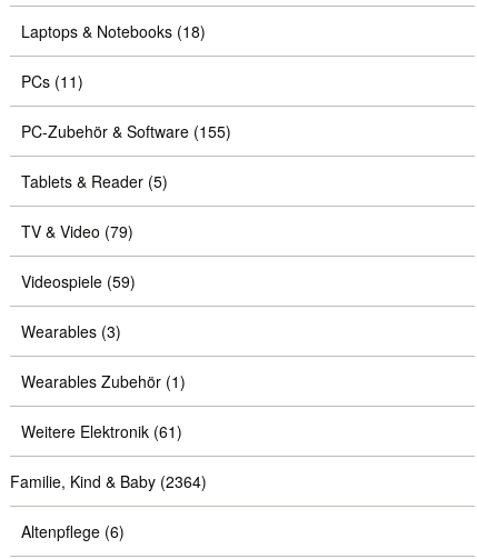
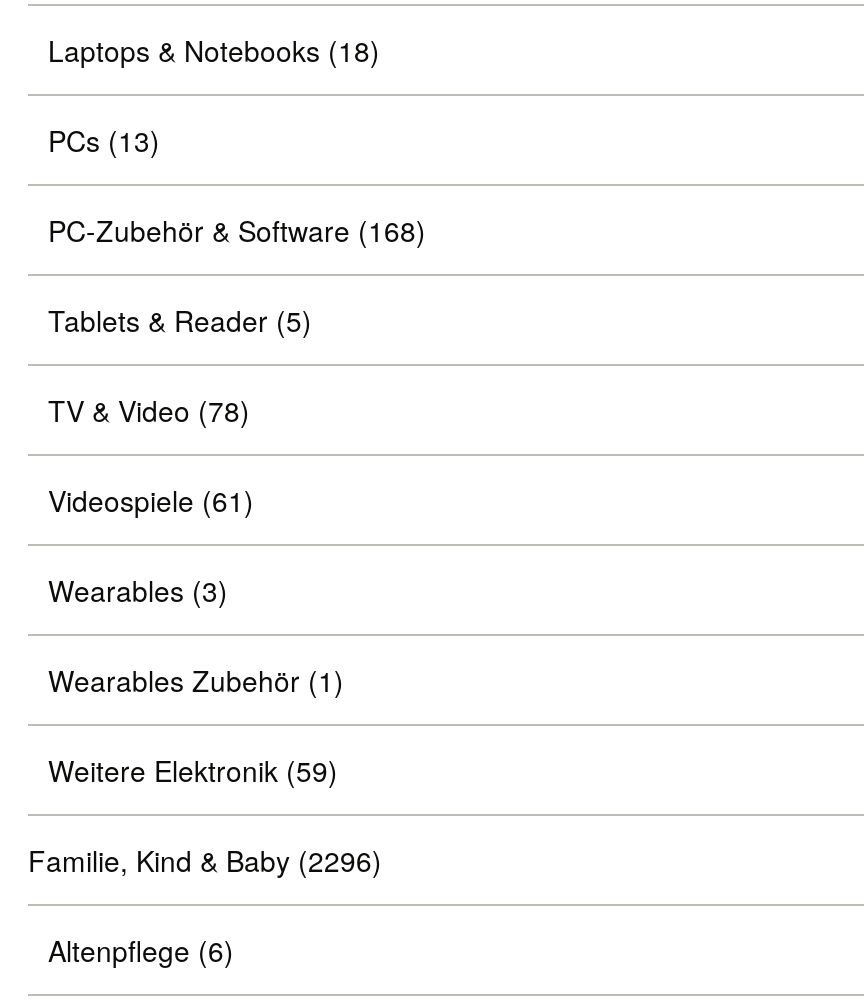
- PCs (11)
+ PCs (13)

- PC-Zubehör & Software (155)
+ PC-Zubehör & Software (168)

- TV & Video (79)
+ TV & Video (78)

- Videospiele (59)
+ Videospiele (61)

- Weitere Elektronik (61)
+ Weitere Elektronik (59)

- Familie, Kind & Baby (2364)
+ Familie, Kind & Baby (2296)
